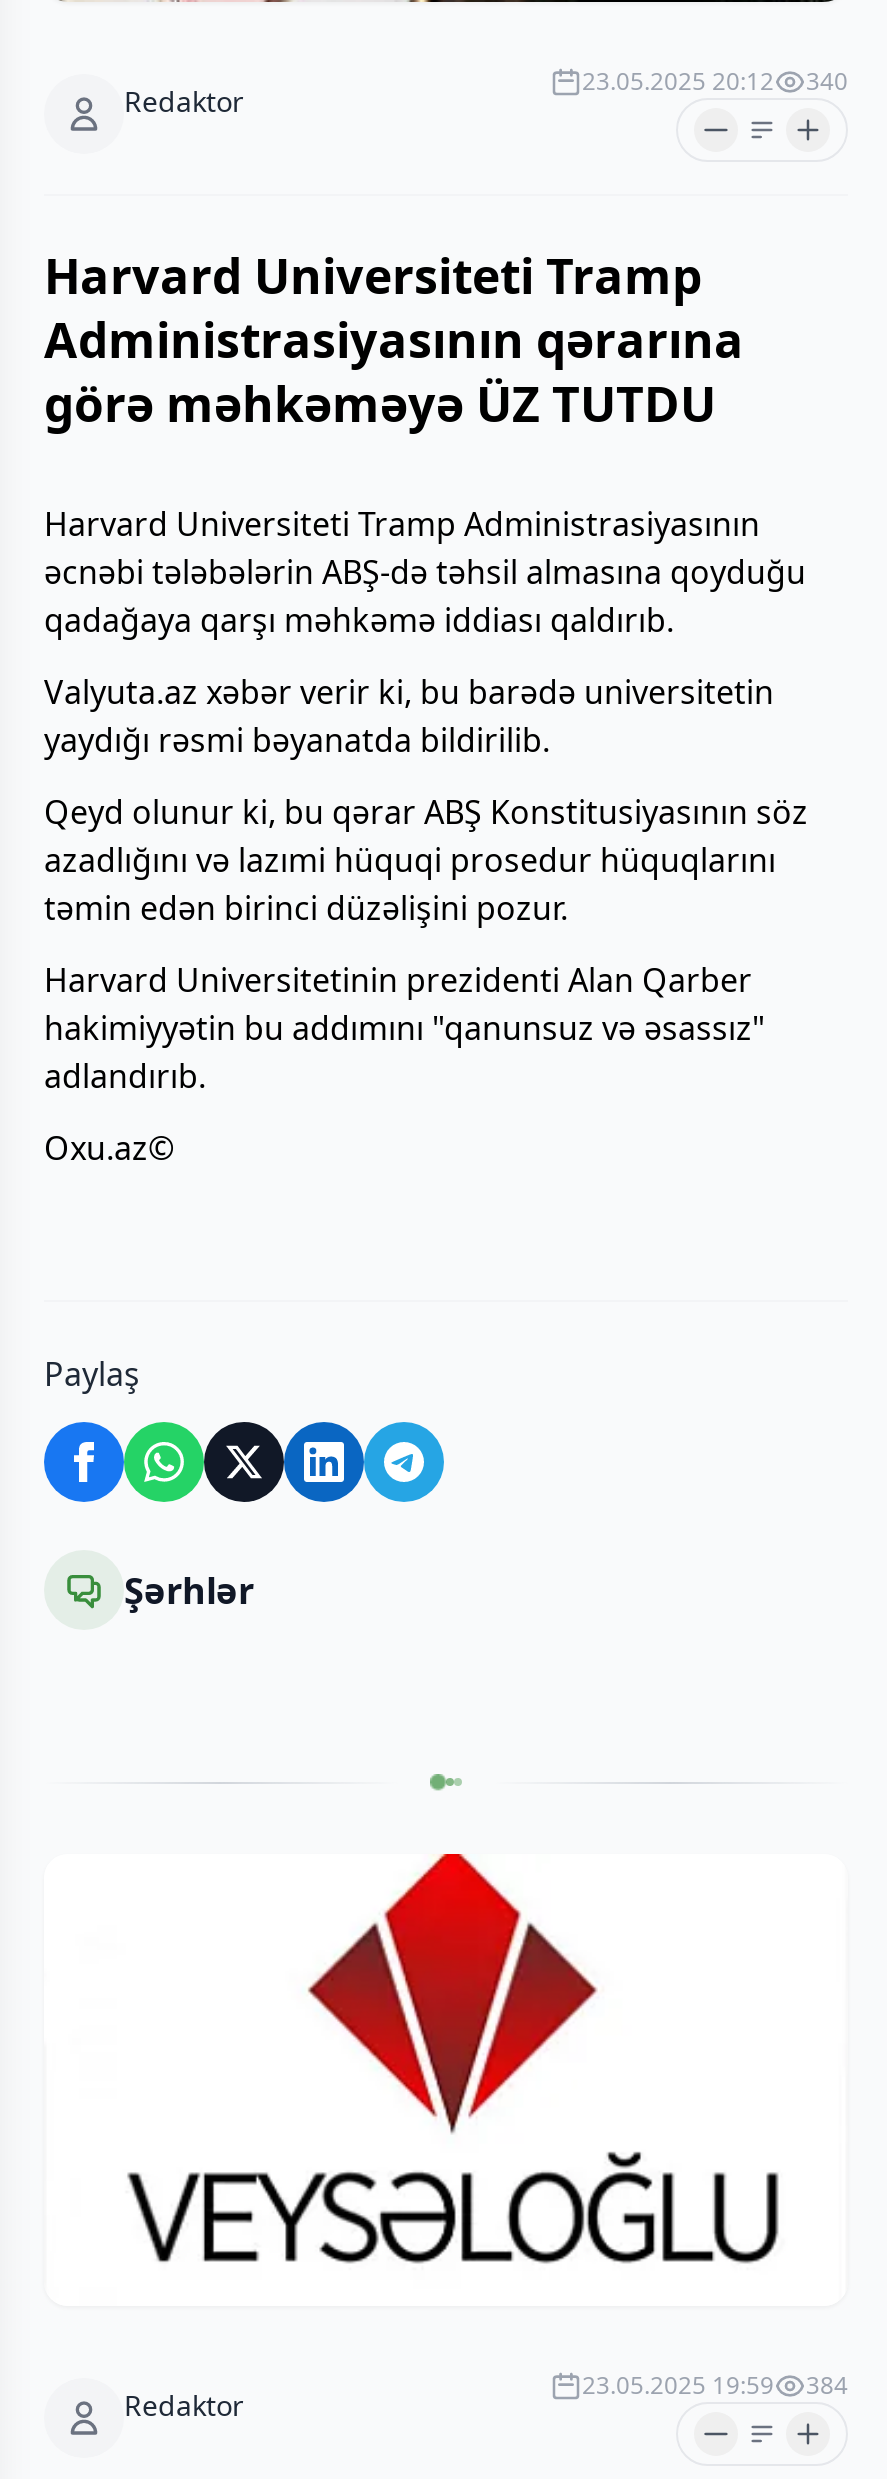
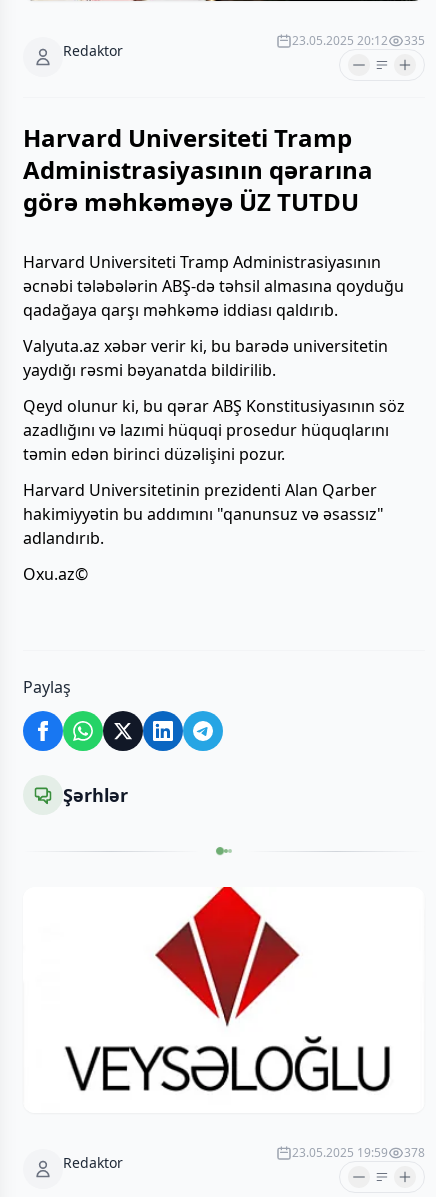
- 23.05.2025 20:12 340
+ 23.05.2025 20:12 335

- 23.05.2025 19:59 384
+ 23.05.2025 19:59 378
